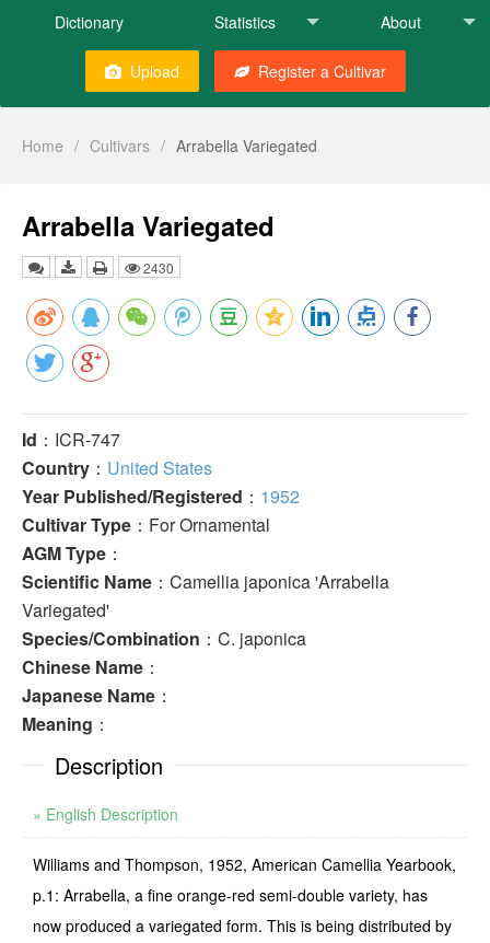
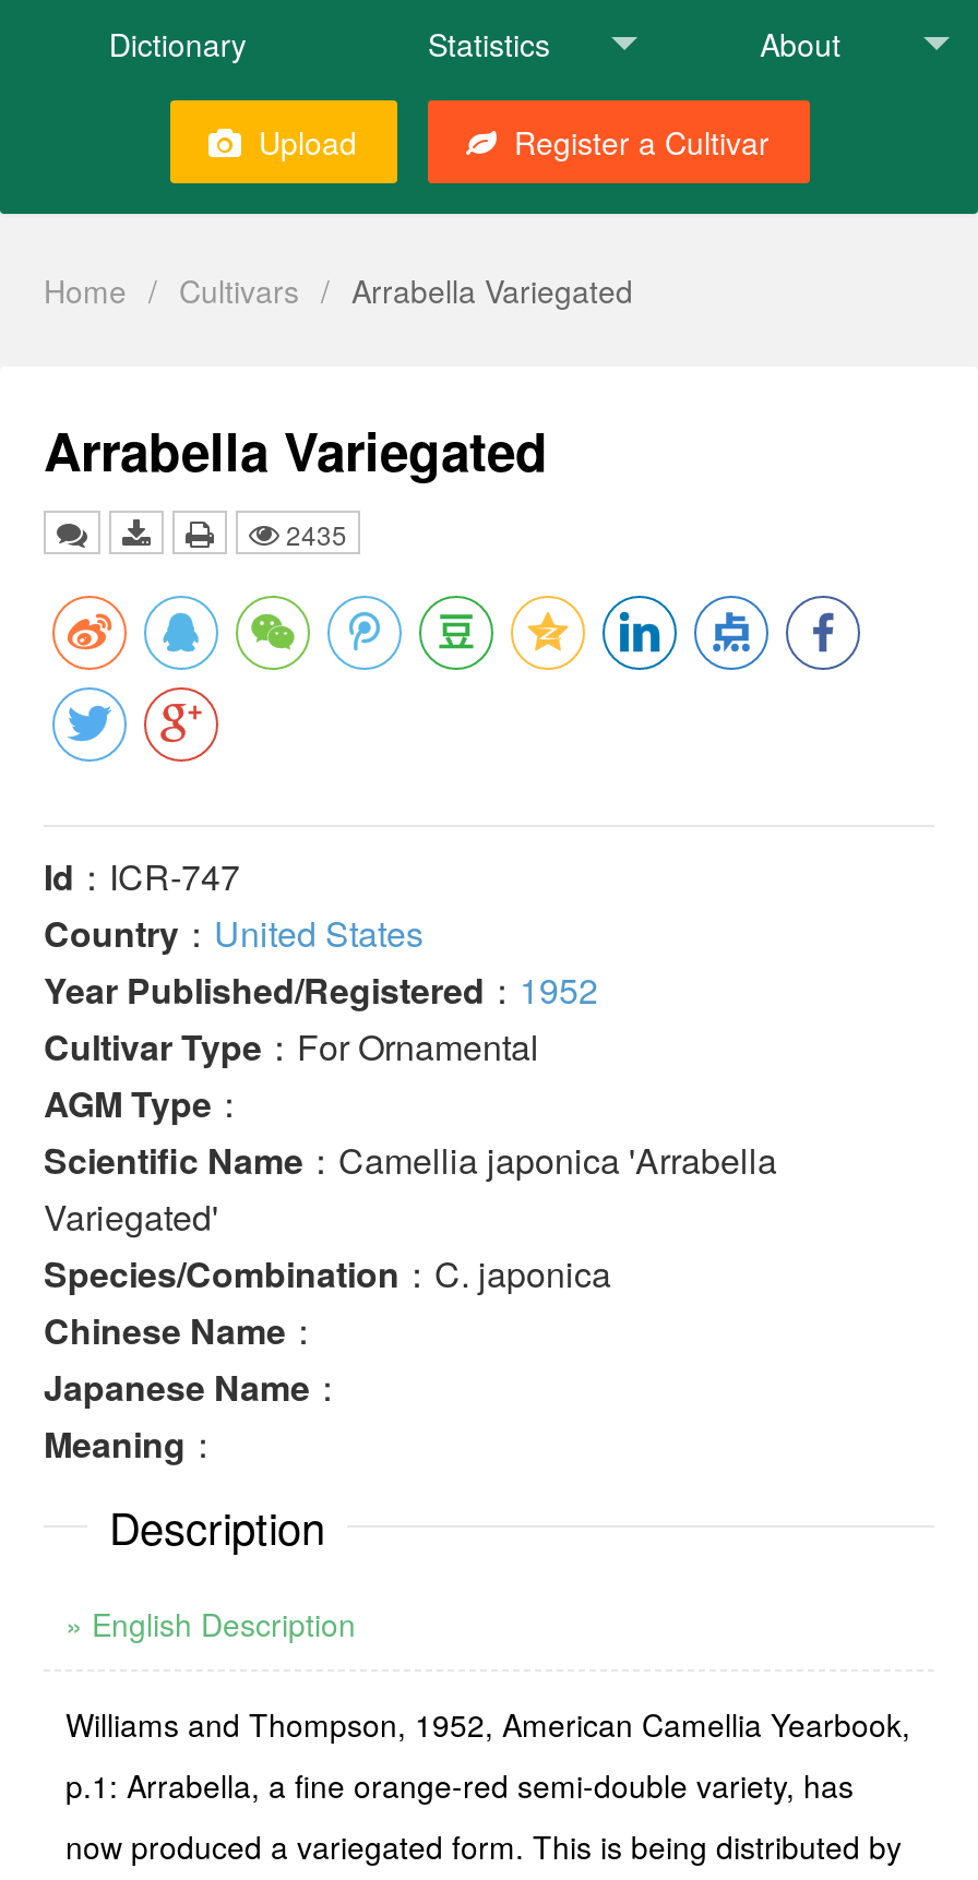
- 2430
+ 2435
